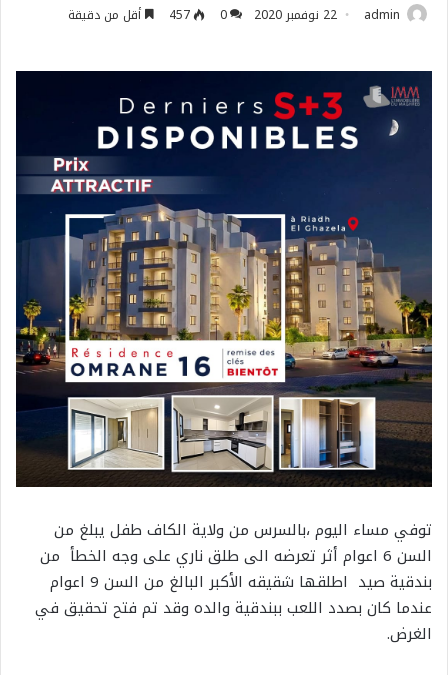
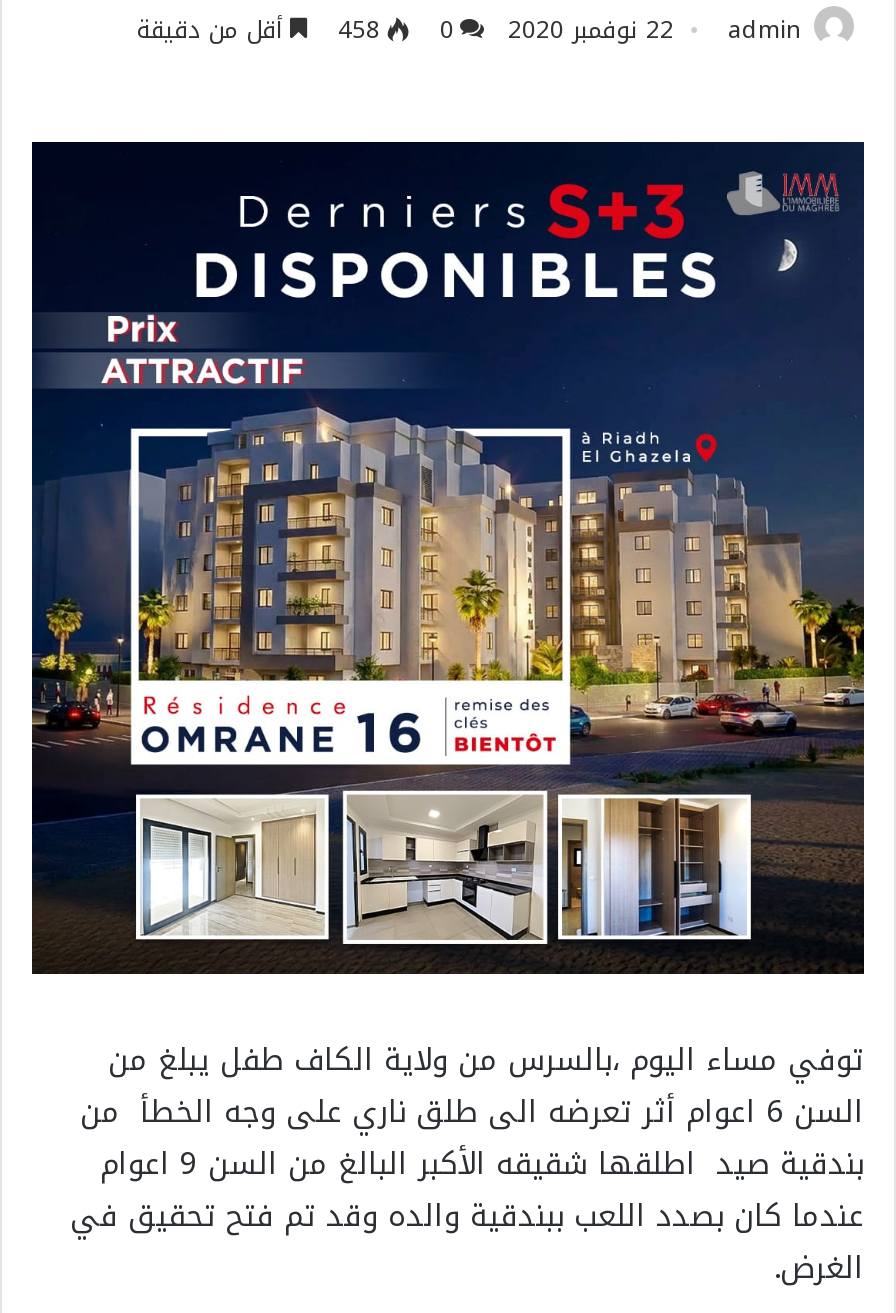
- 0 457 أقل من دقيقة
+ 0 458 أقل من دقيقة
